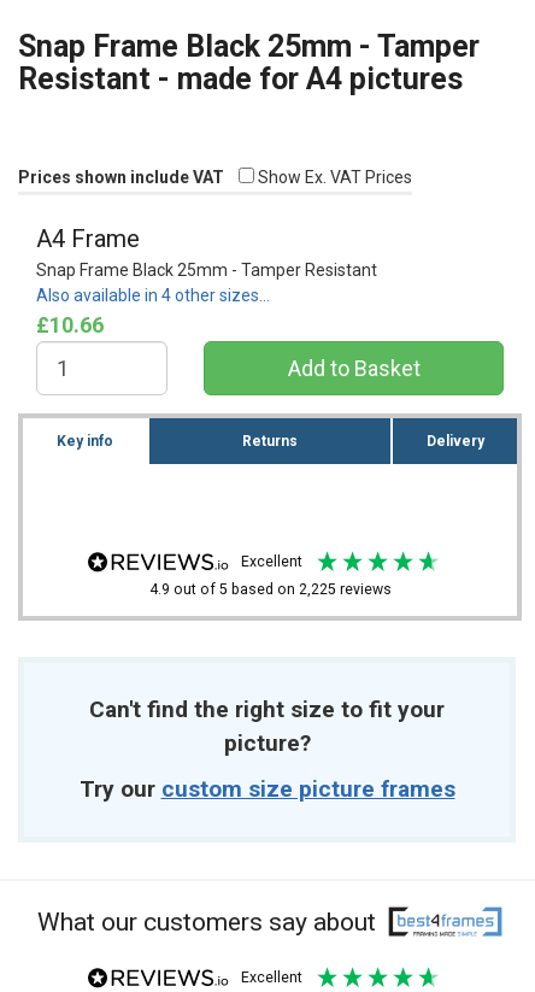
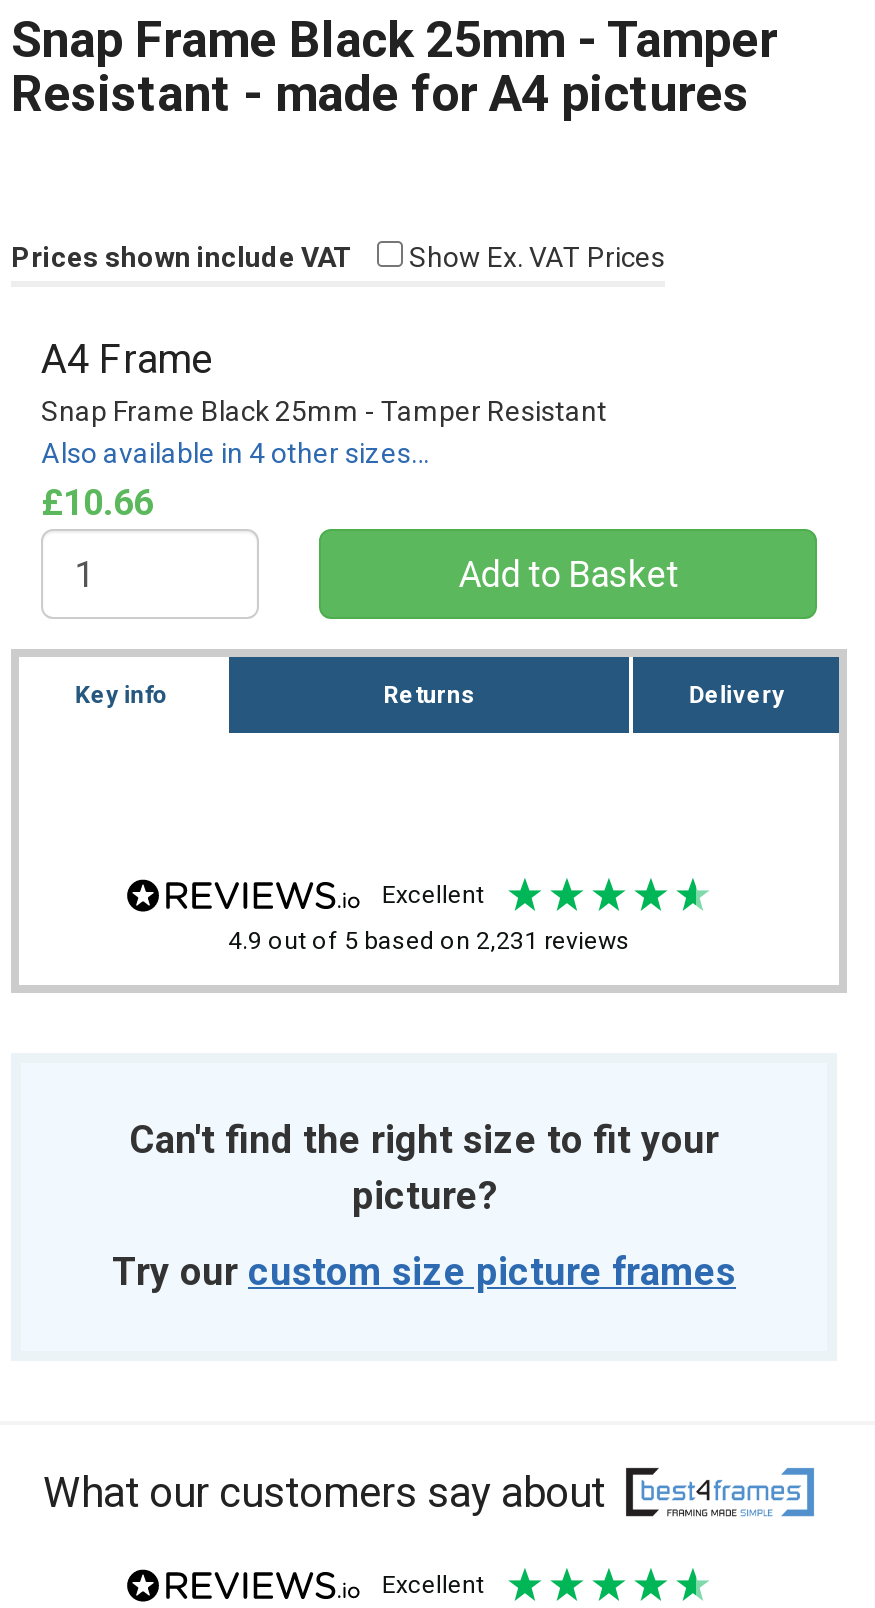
- 4.9 out of 5 based on 2,225 reviews
+ 4.9 out of 5 based on 2,231 reviews
